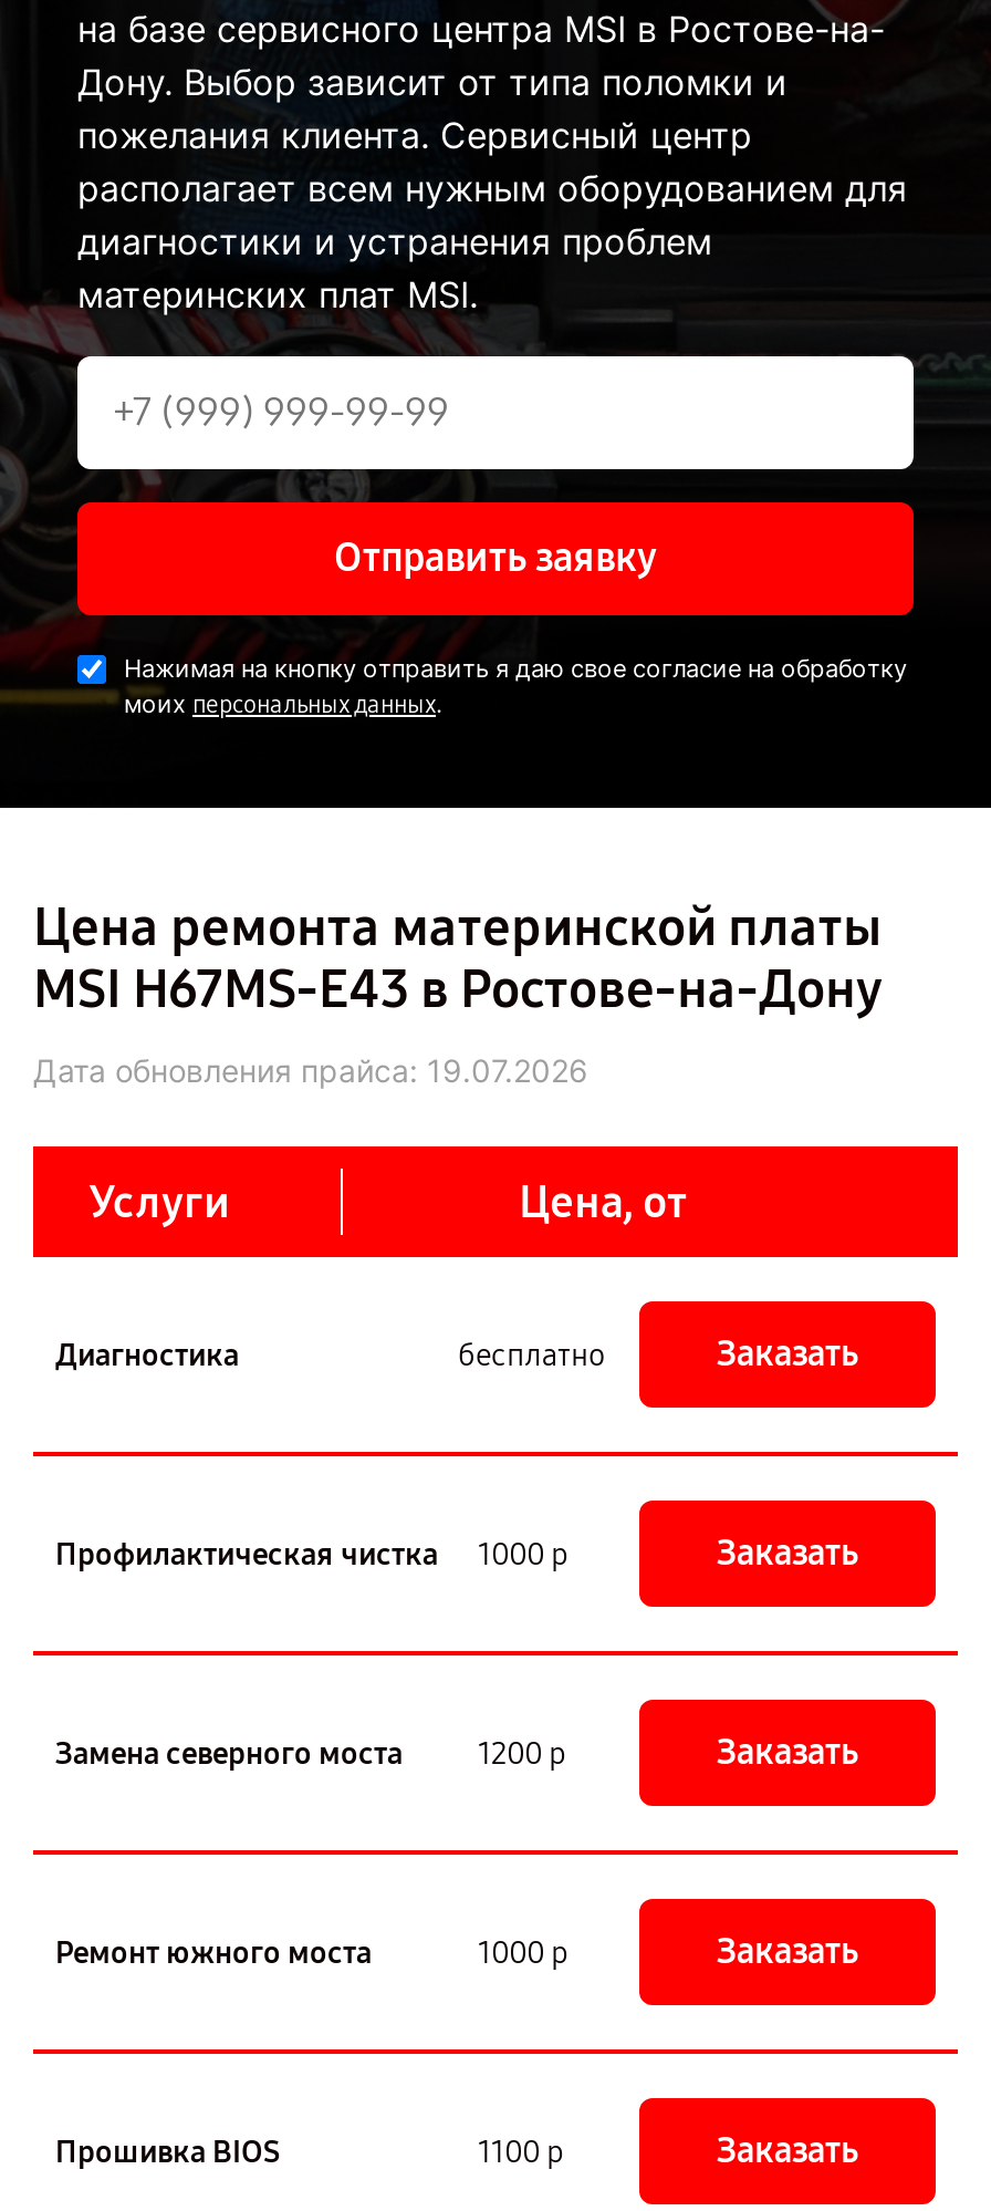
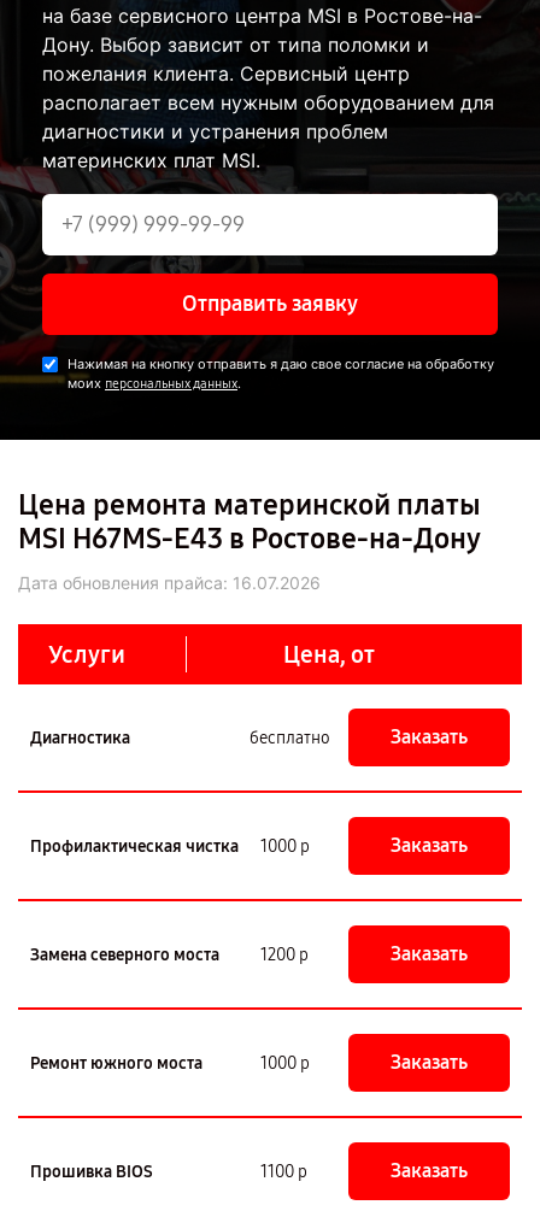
- Дата обновления прайса: 19.07.2026
+ Дата обновления прайса: 16.07.2026
